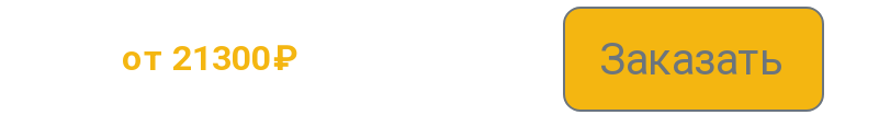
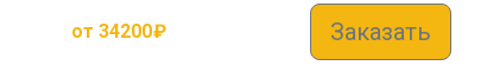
- от 21300₽
+ от 34200₽
